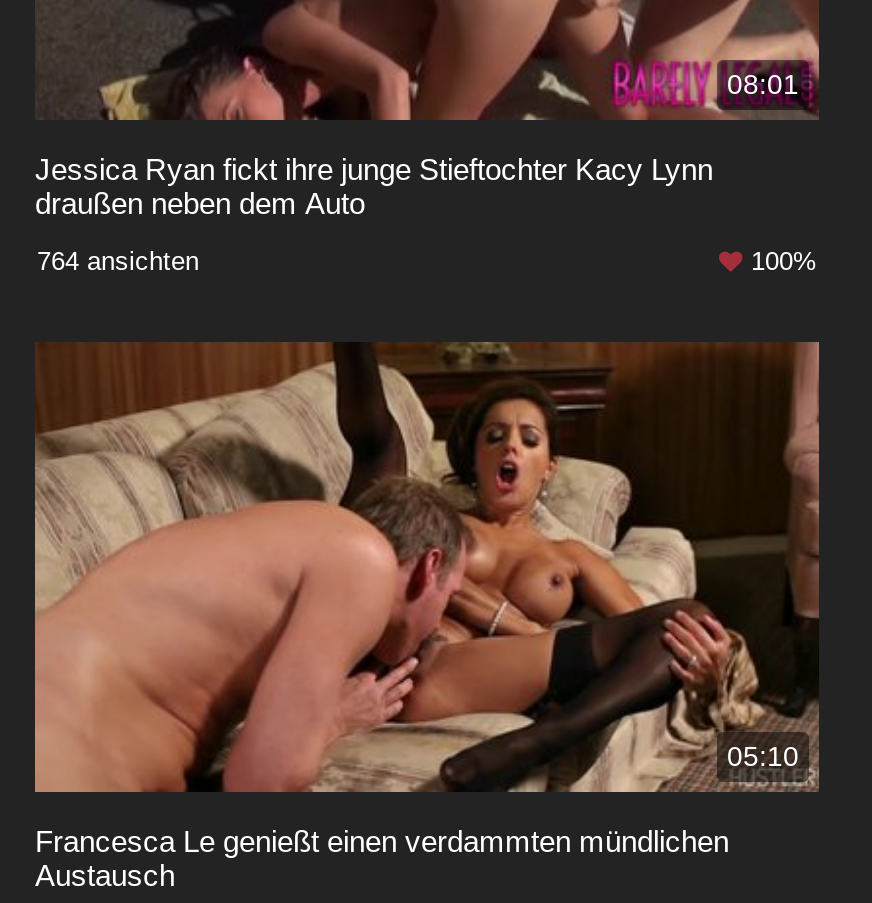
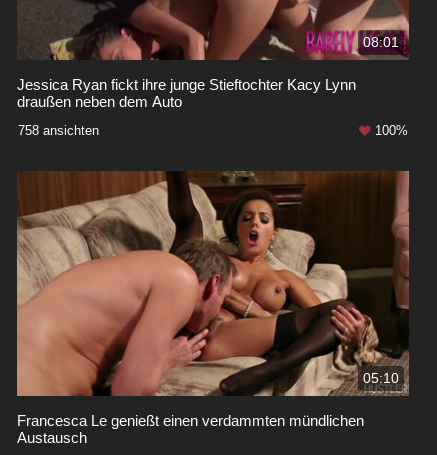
- 764 ansichten
+ 758 ansichten
